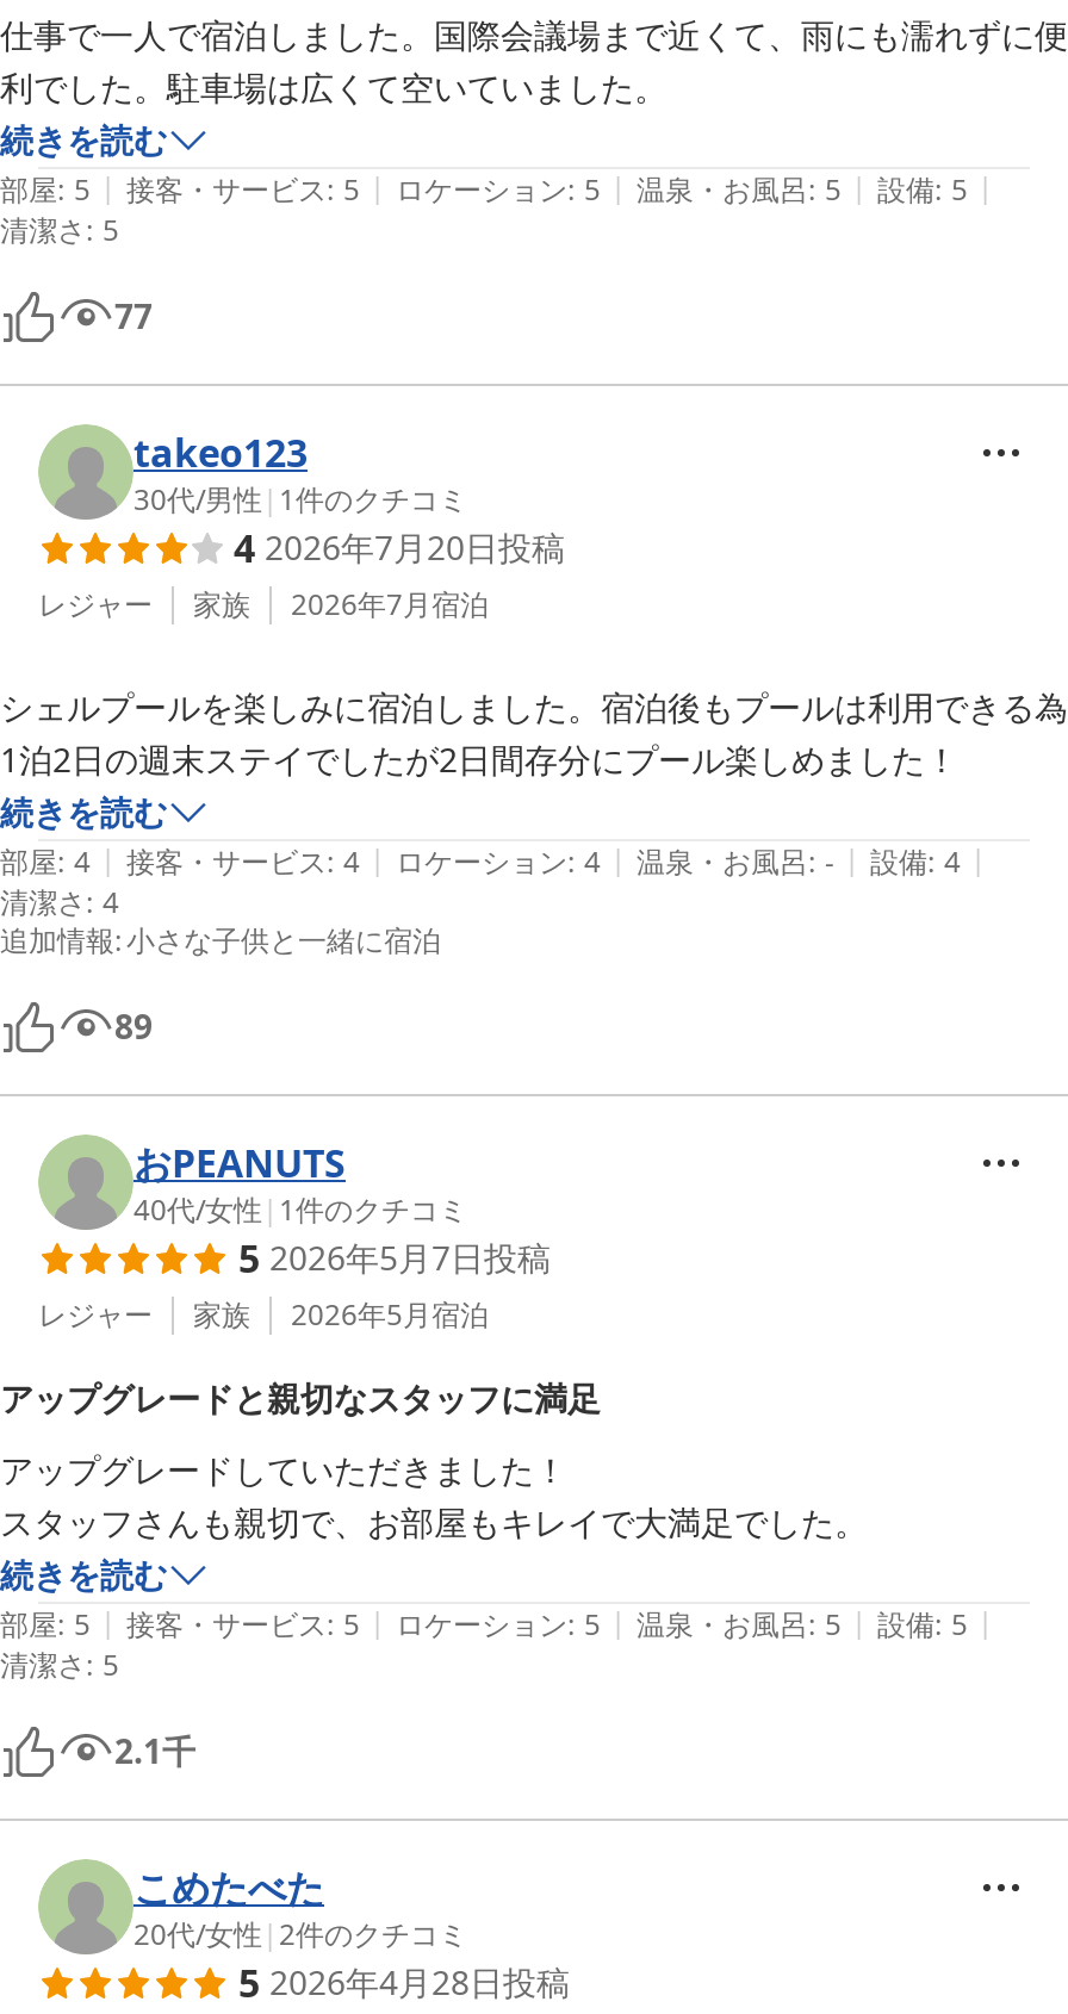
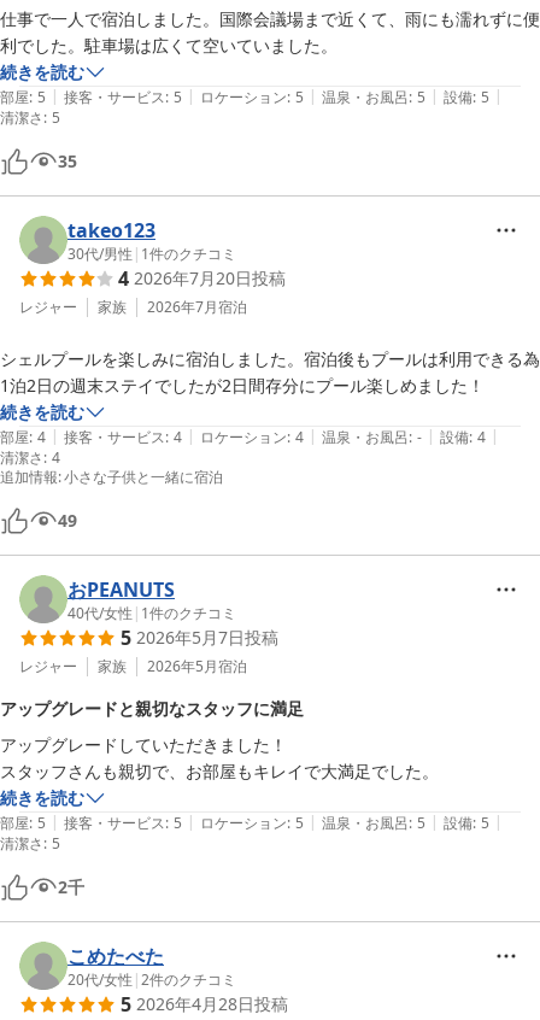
- 77
+ 35

- 89
+ 49

- 2.1千
+ 2千
